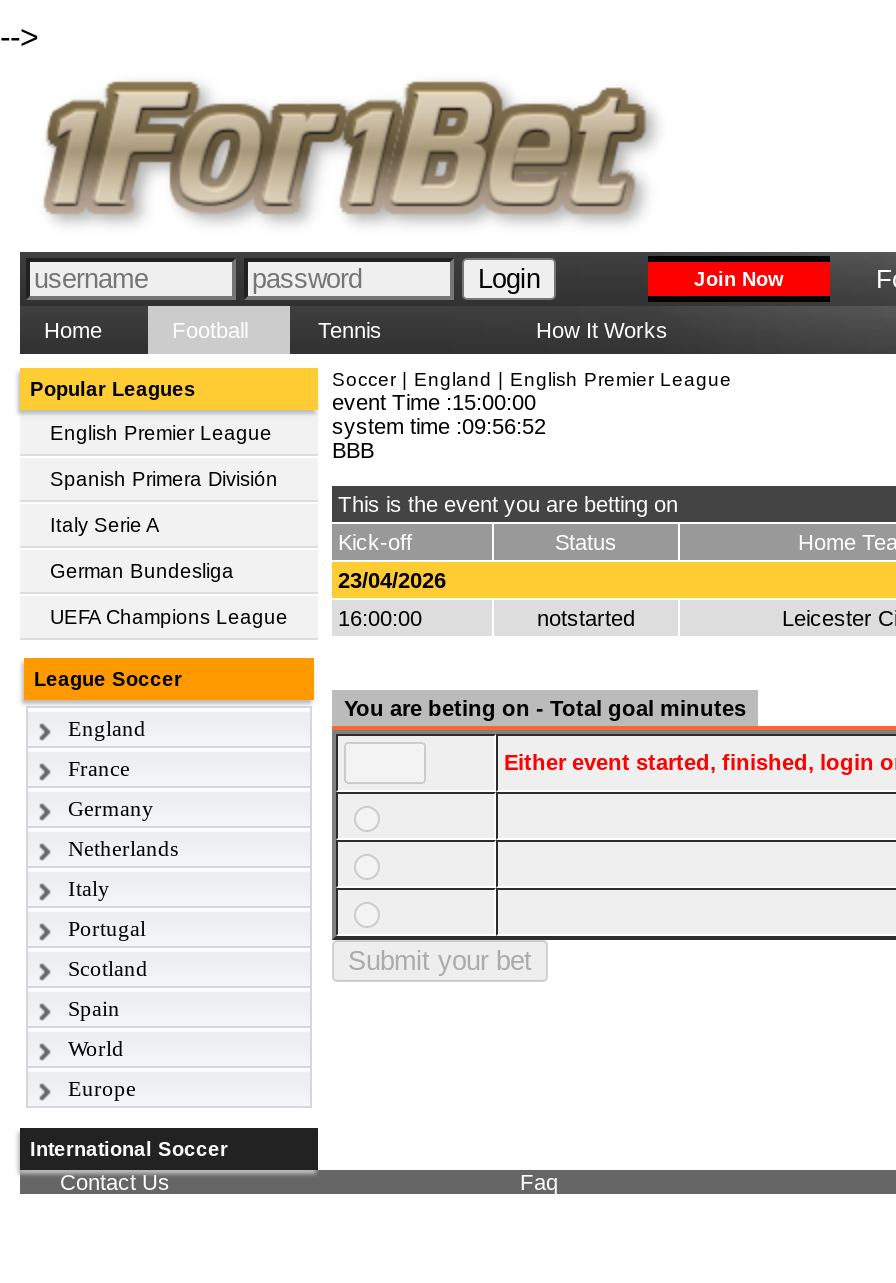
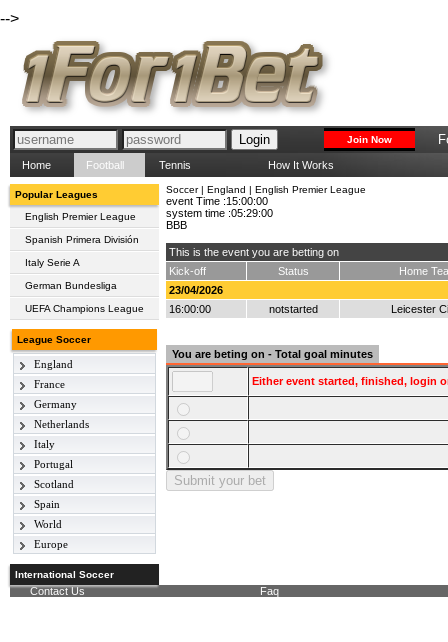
- system time :09:56:52
+ system time :05:29:00
